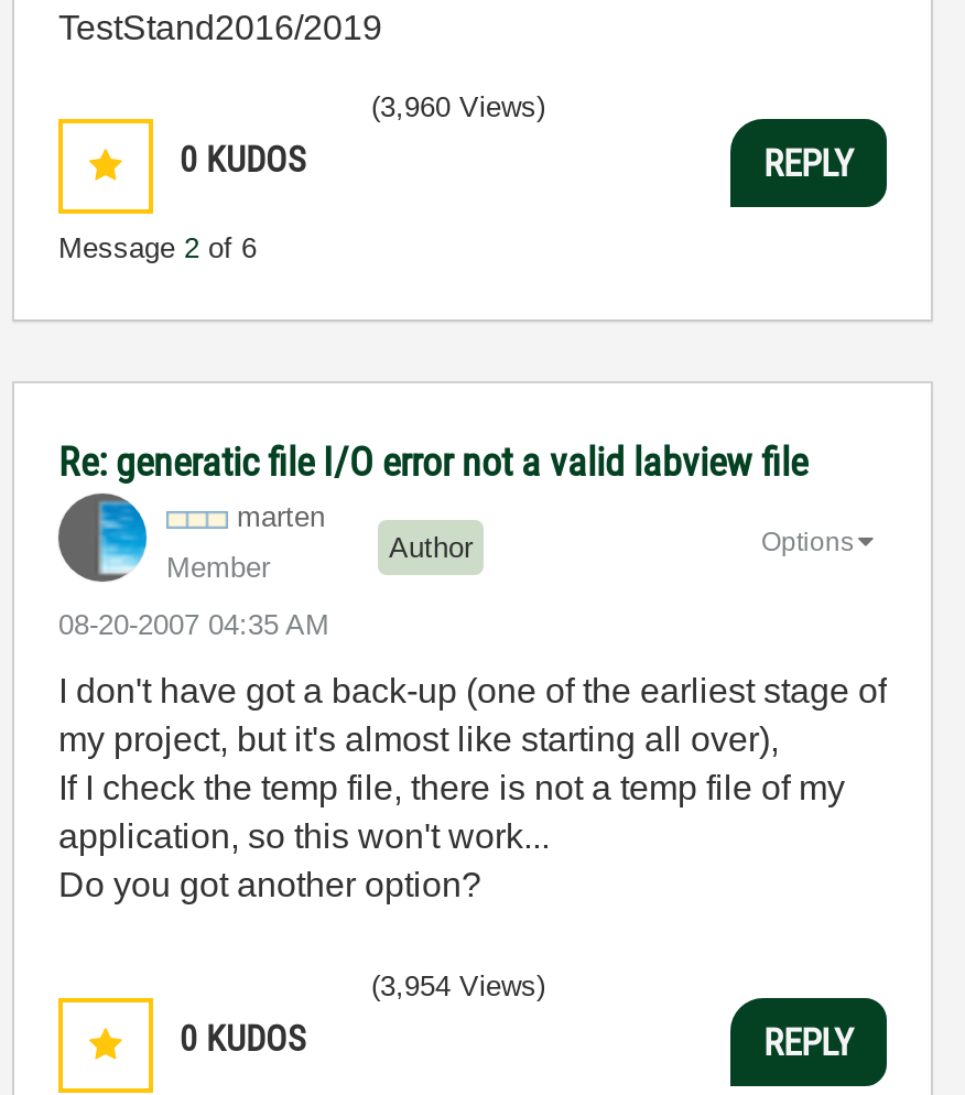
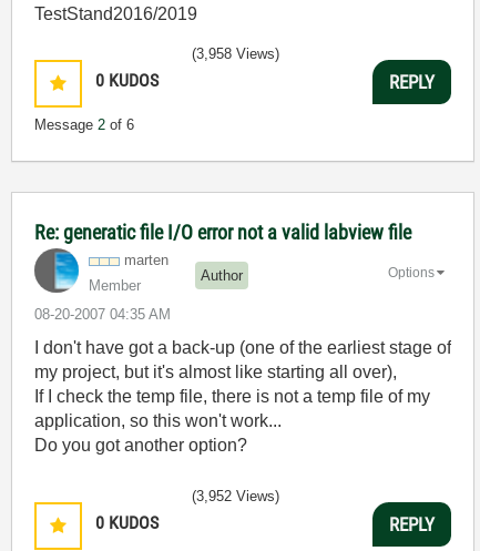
- (3,960 Views)
+ (3,958 Views)

- (3,954 Views)
+ (3,952 Views)
